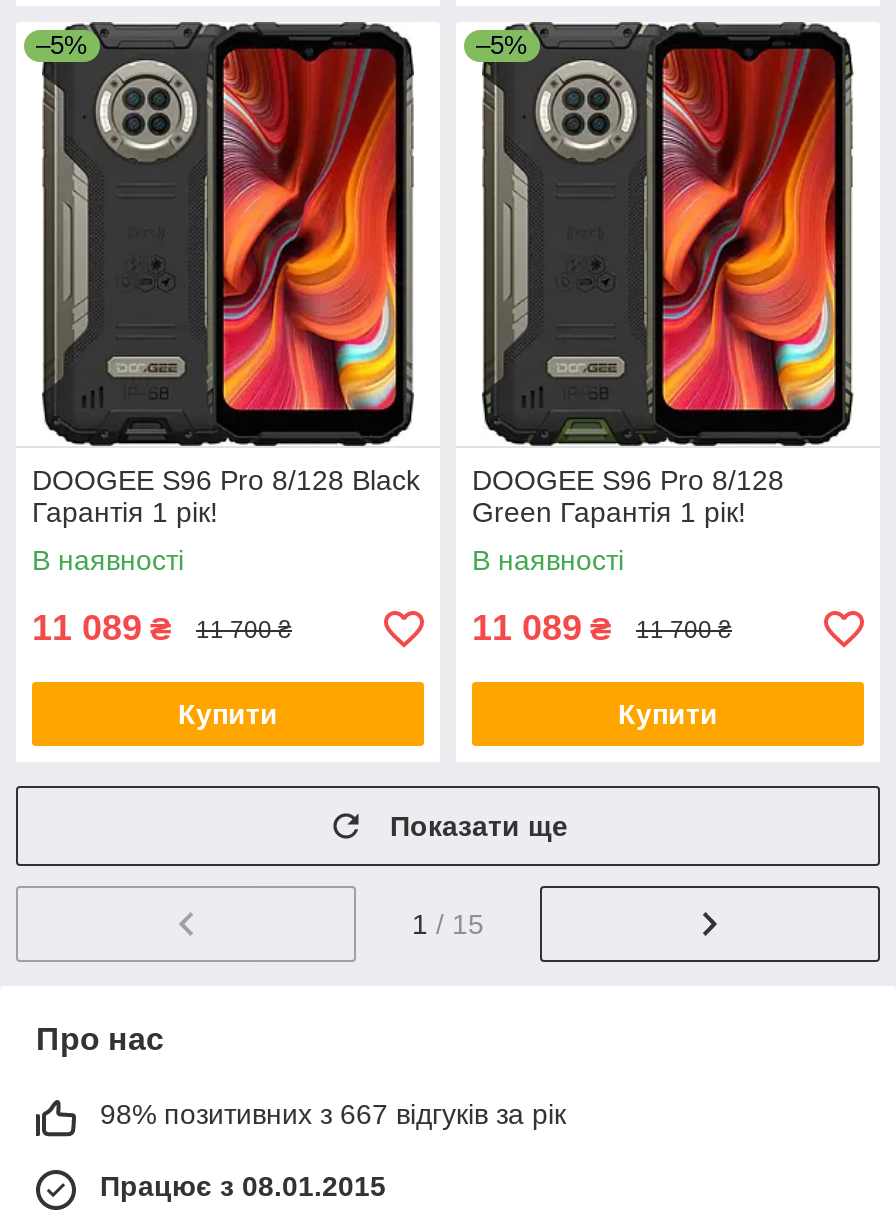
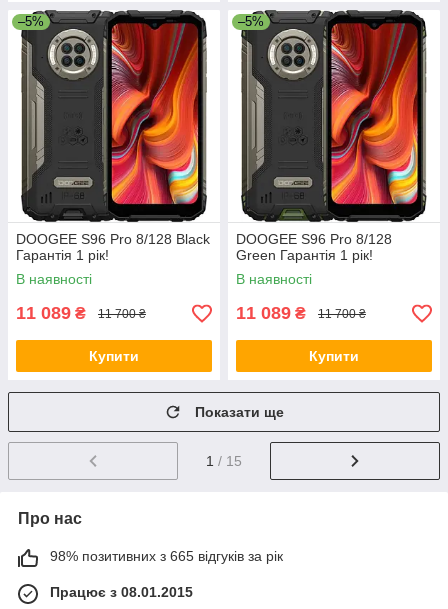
- 98% позитивних з 667 відгуків за рік
+ 98% позитивних з 665 відгуків за рік
